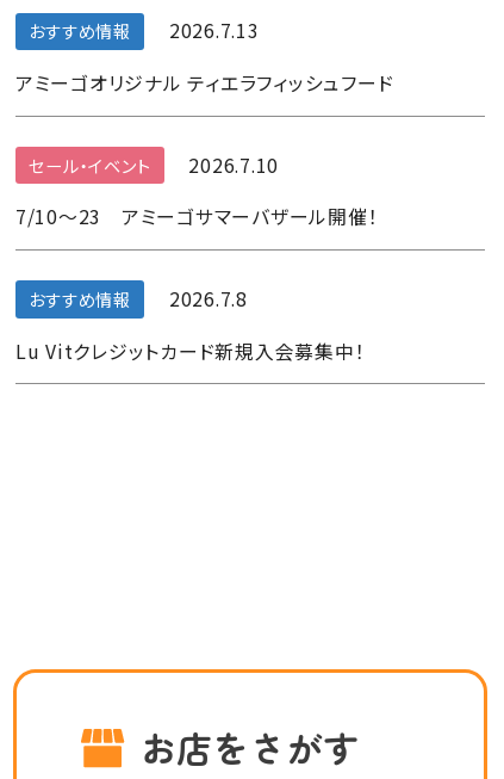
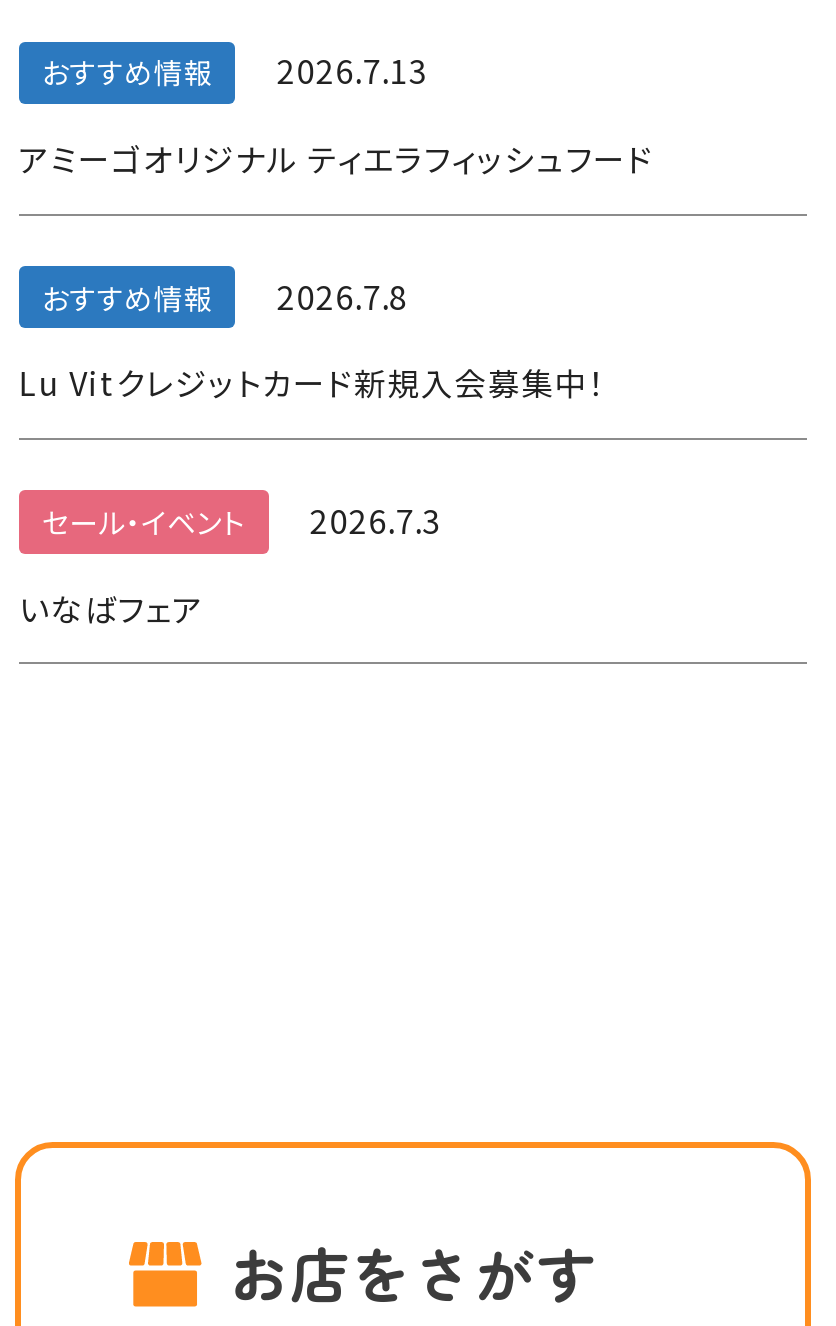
- 2026.7.10
- 7/10～23 アミーゴサマーバザール開催！

moved down: セール・イベント

moved up: おすすめ情報 | 2026.7.8 | Lu Vitクレジットカード新規入会募集中！

+ 2026.7.3
+ いなばフェア
